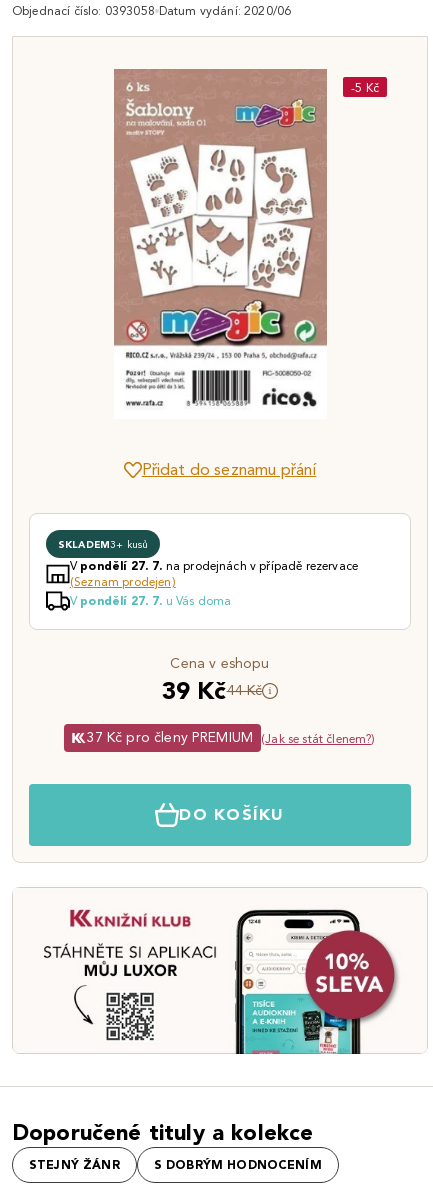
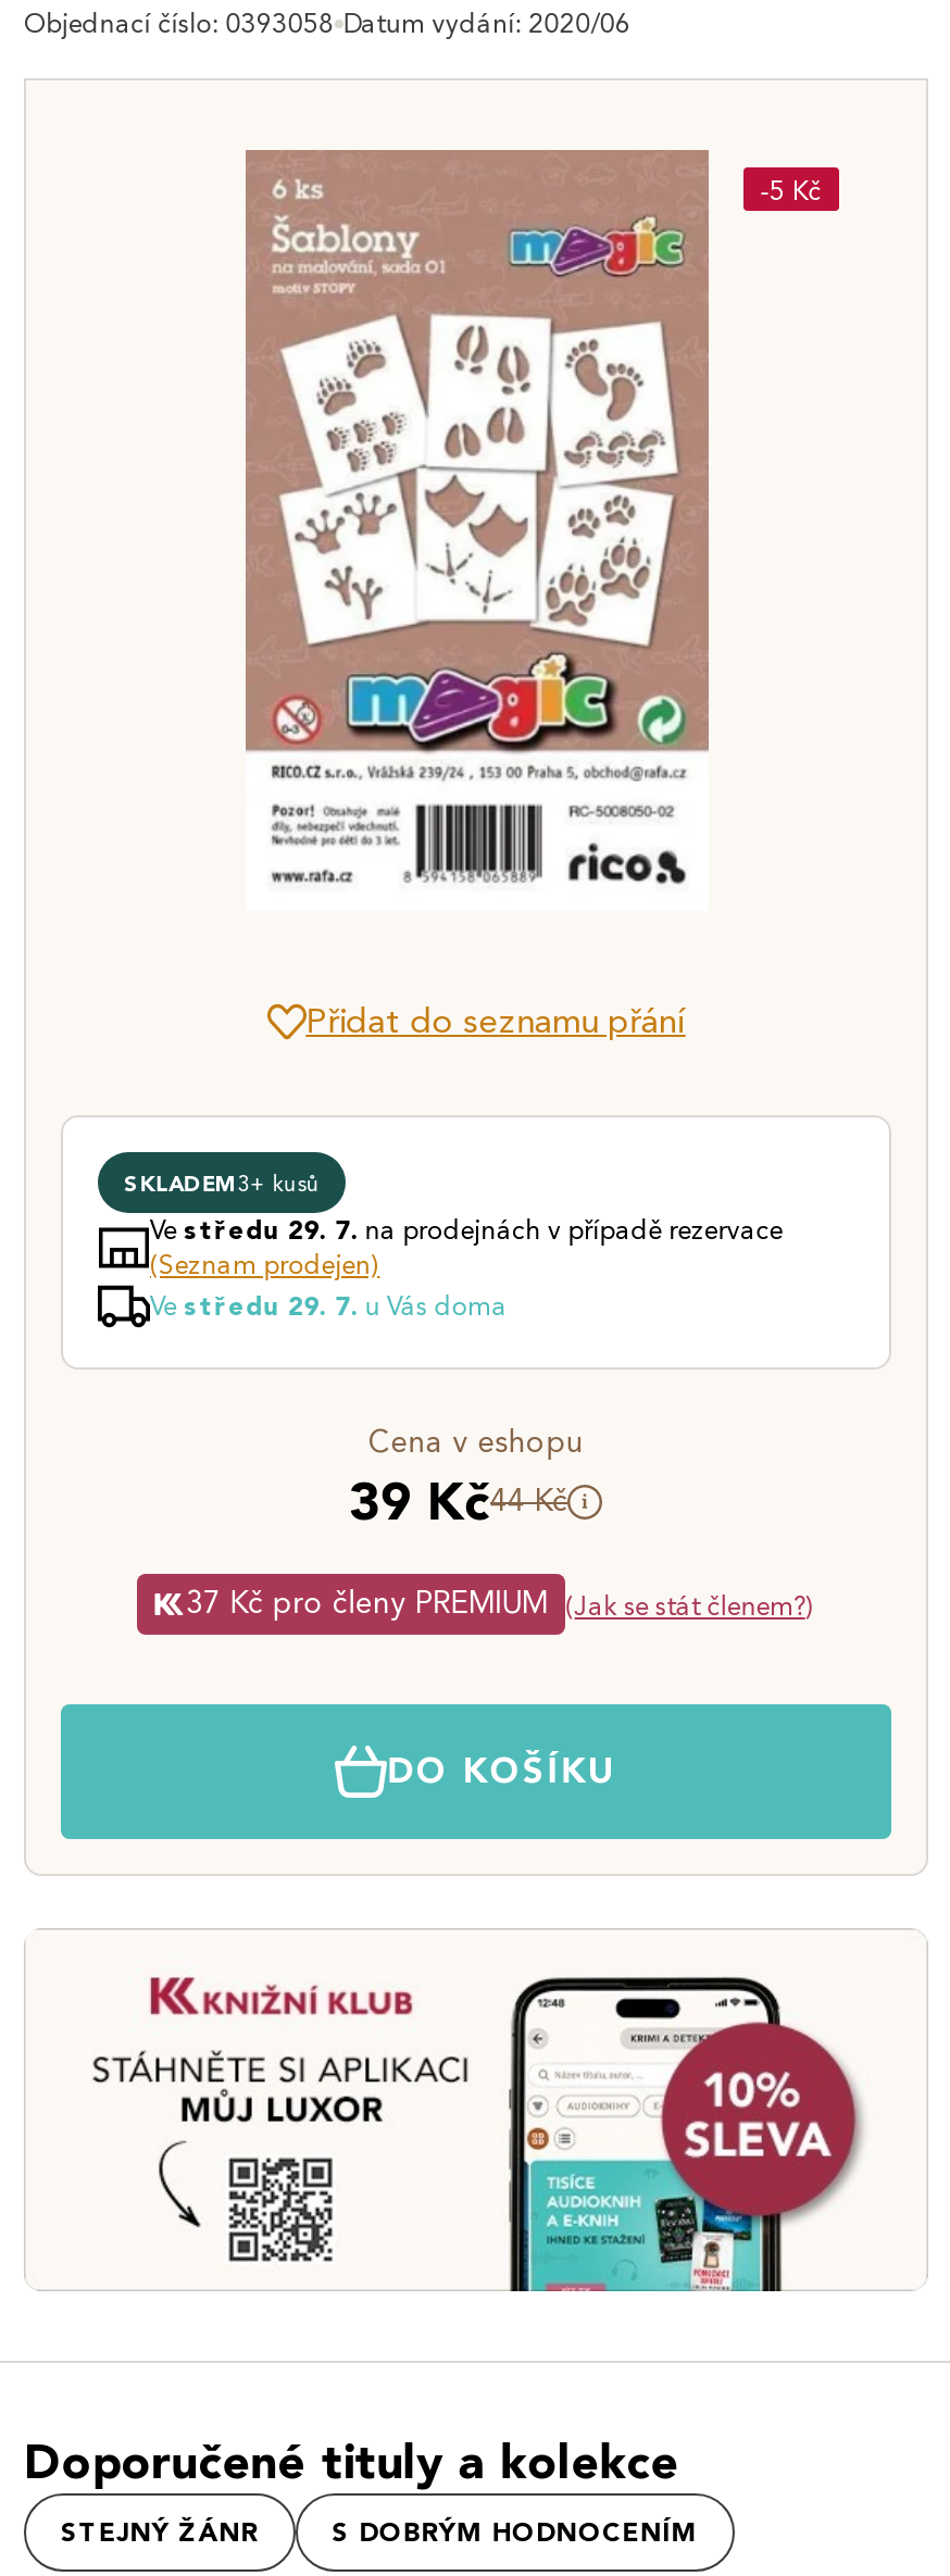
- Vpondělí 27. 7. na prodejnách v případě rezervace
+ Vestředu 29. 7. na prodejnách v případě rezervace

- V pondělí 27. 7. u Vás doma
+ Ve středu 29. 7. u Vás doma
